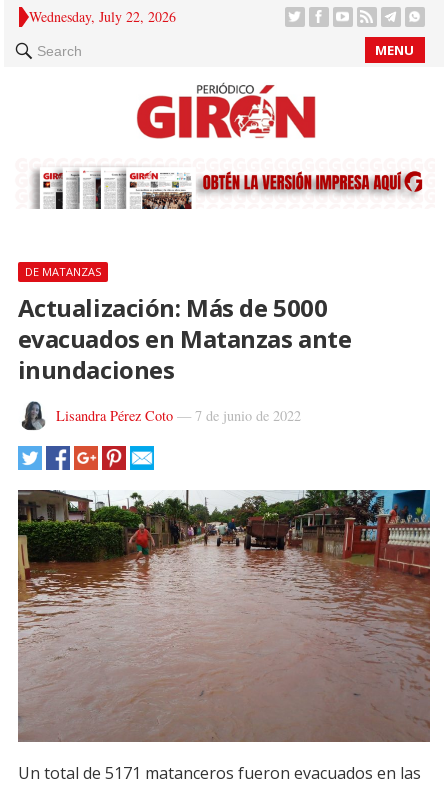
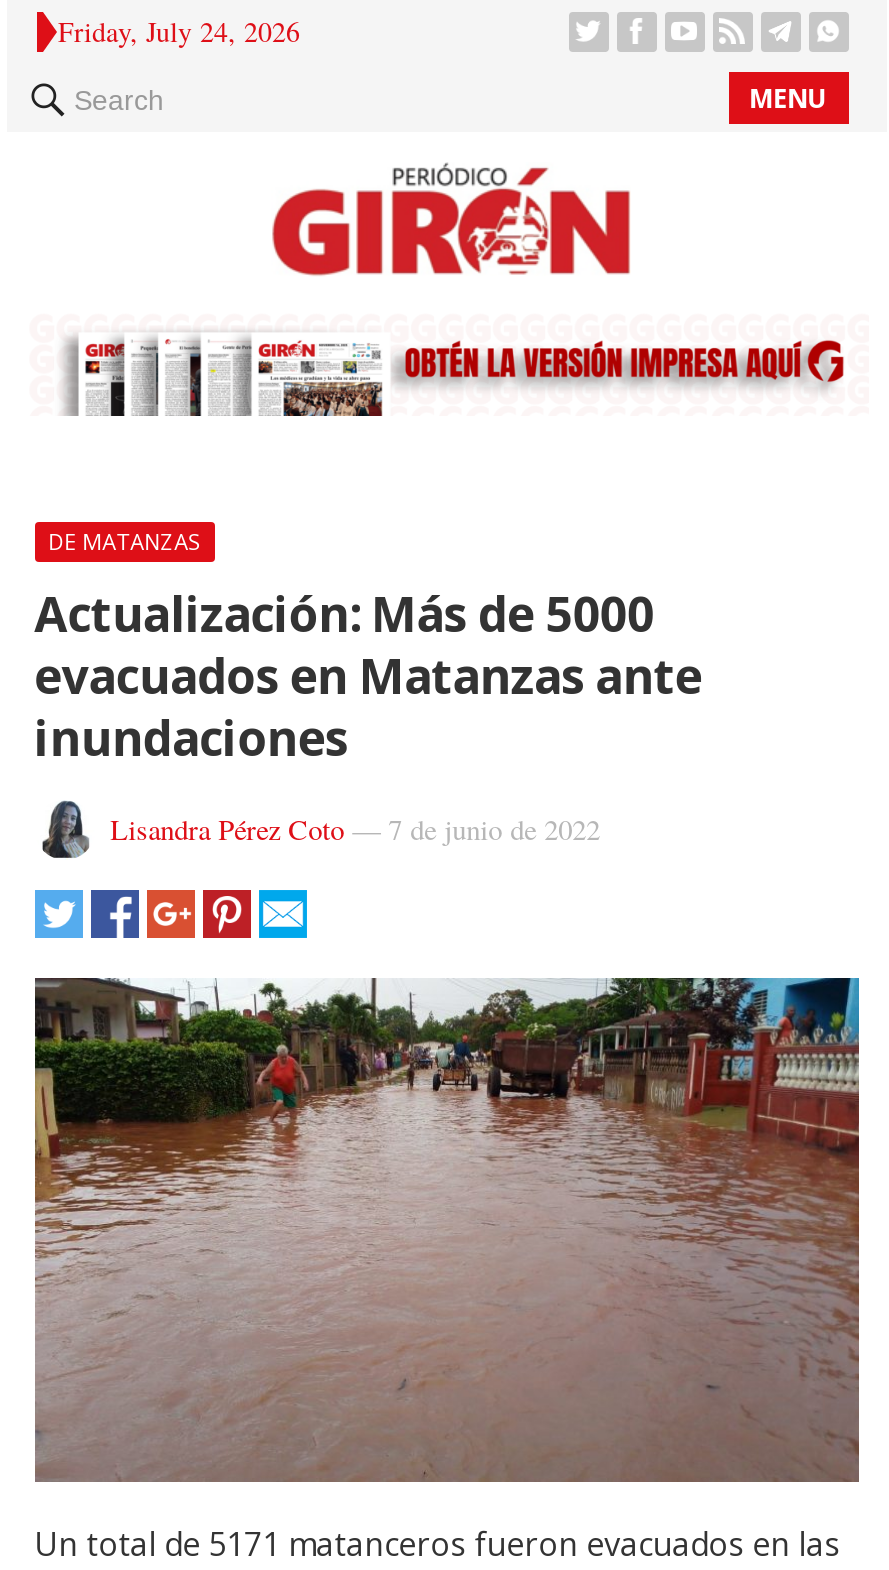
- Wednesday, July 22, 2026
+ Friday, July 24, 2026
